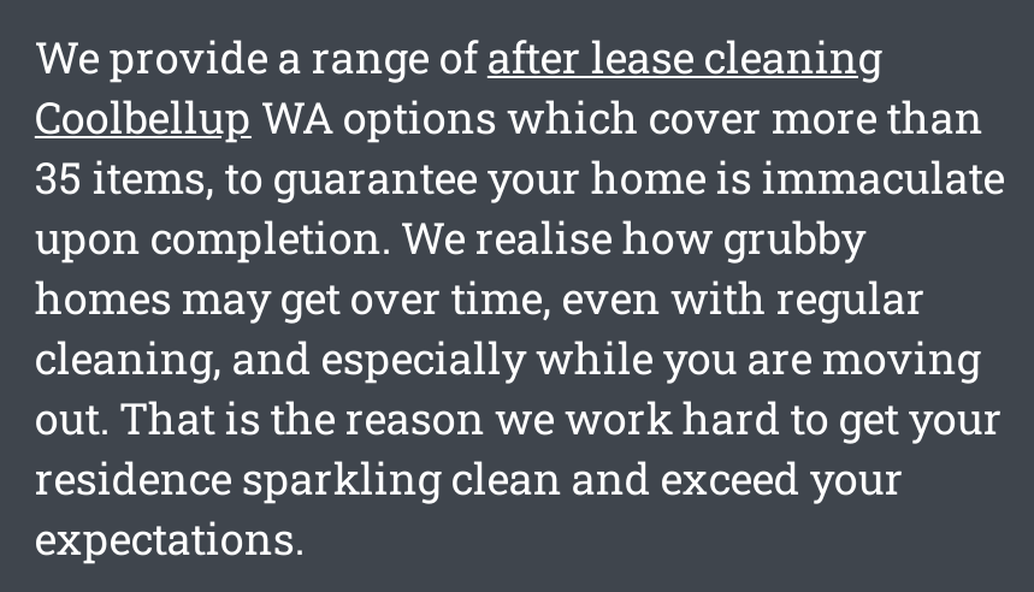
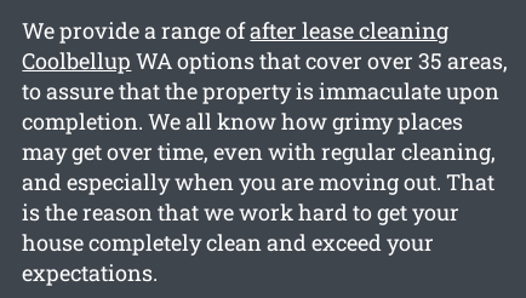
- Coolbellup WA options which cover more than
- 35 items, to guarantee your home is immaculate
- upon completion. We realise how grubby
- homes may get over time, even with regular
- cleaning, and especially while you are moving
- out. That is the reason we work hard to get your
- residence sparkling clean and exceed your
+ Coolbellup WA options that cover over 35 areas,
+ to assure that the property is immaculate upon
+ completion. We all know how grimy places
+ may get over time, even with regular cleaning,
+ and especially when you are moving out. That
+ is the reason that we work hard to get your
+ house completely clean and exceed your
